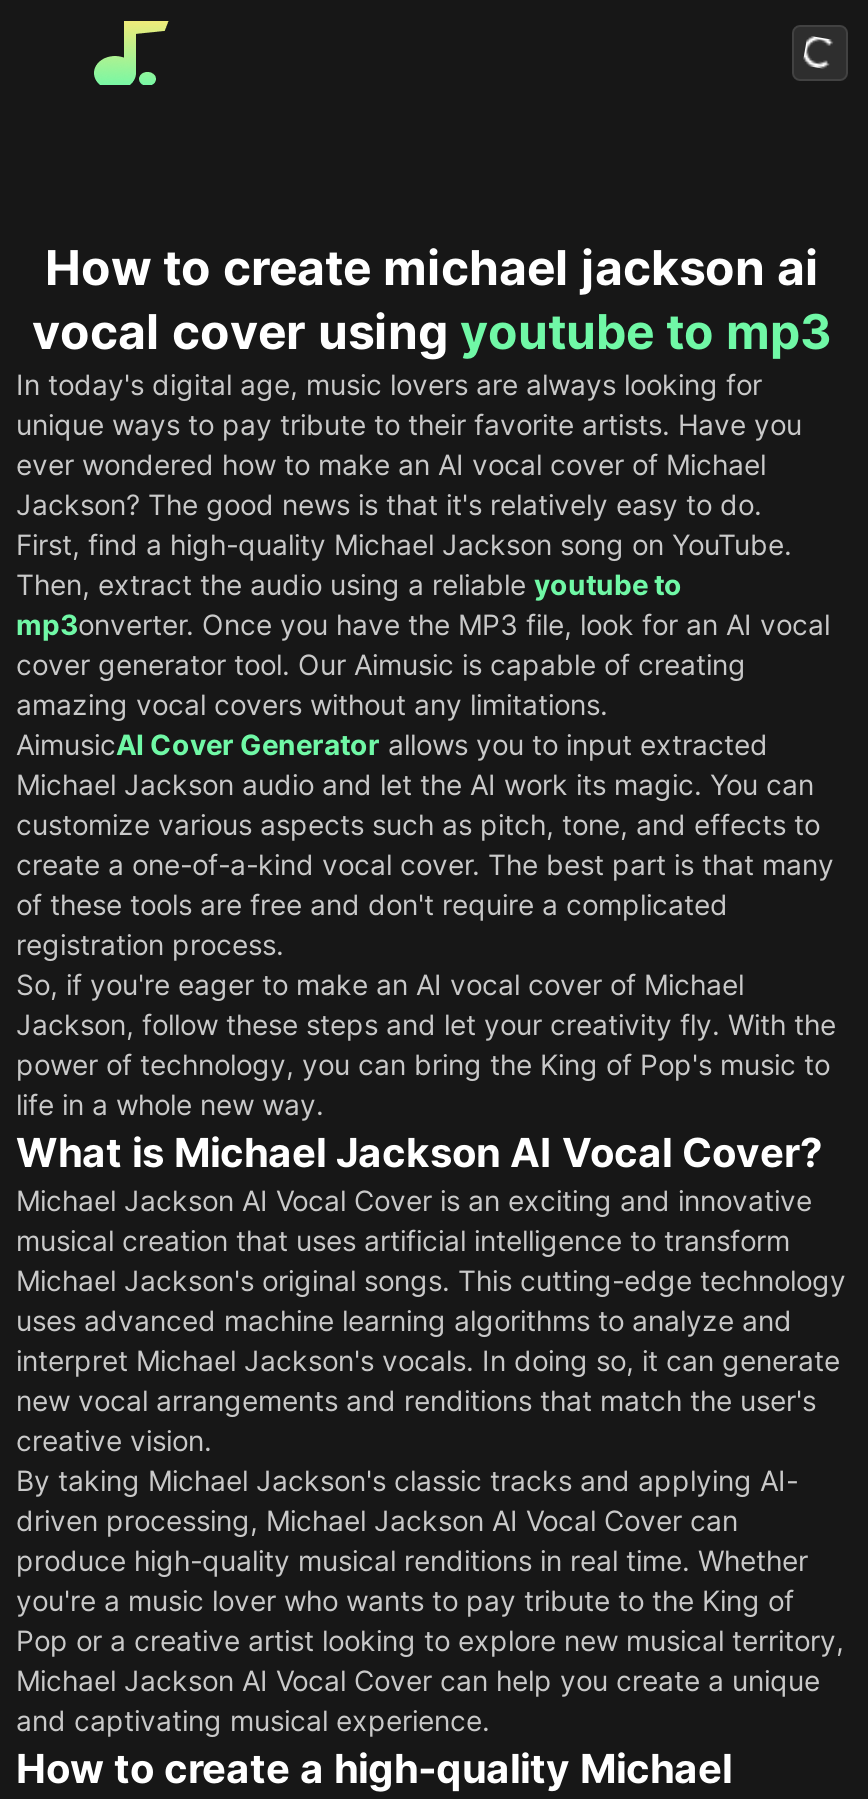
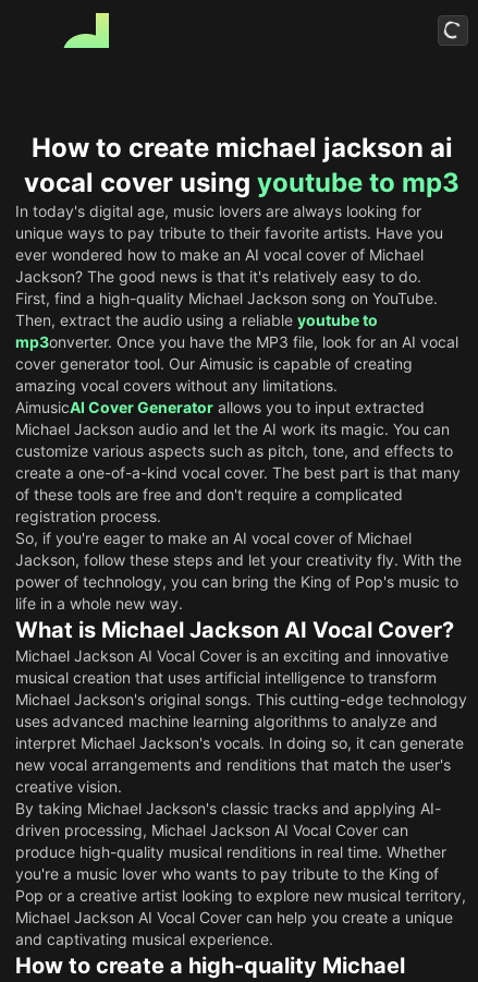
- [image]
+ [image]
